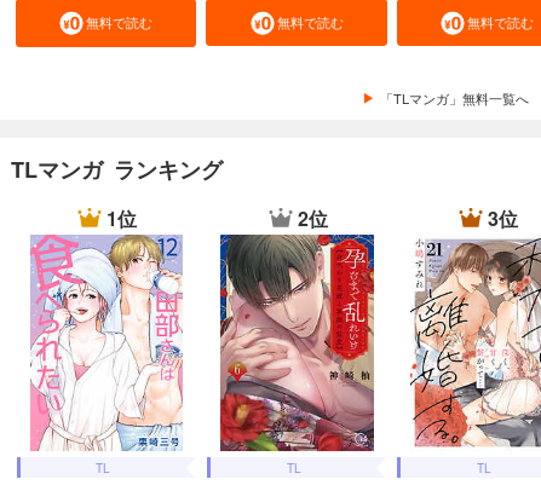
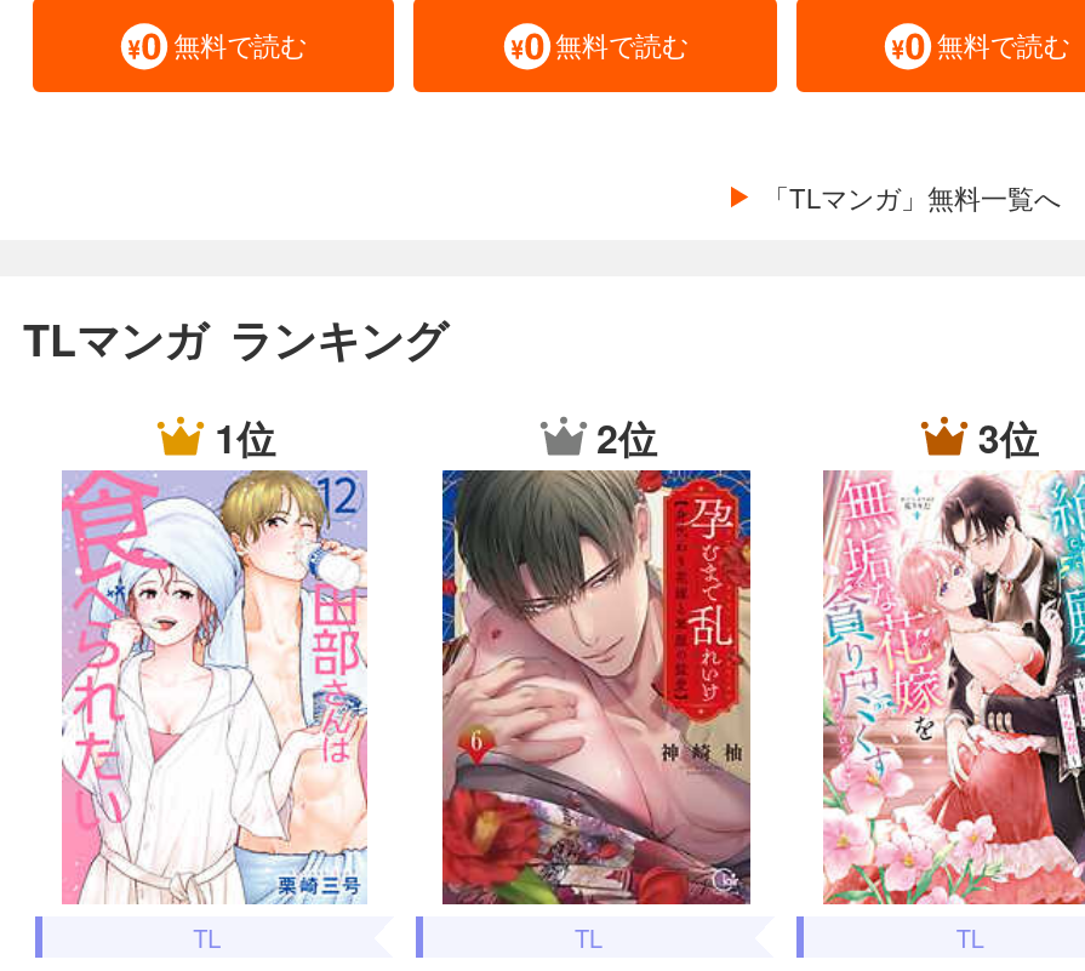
- [image]
+ [image]
